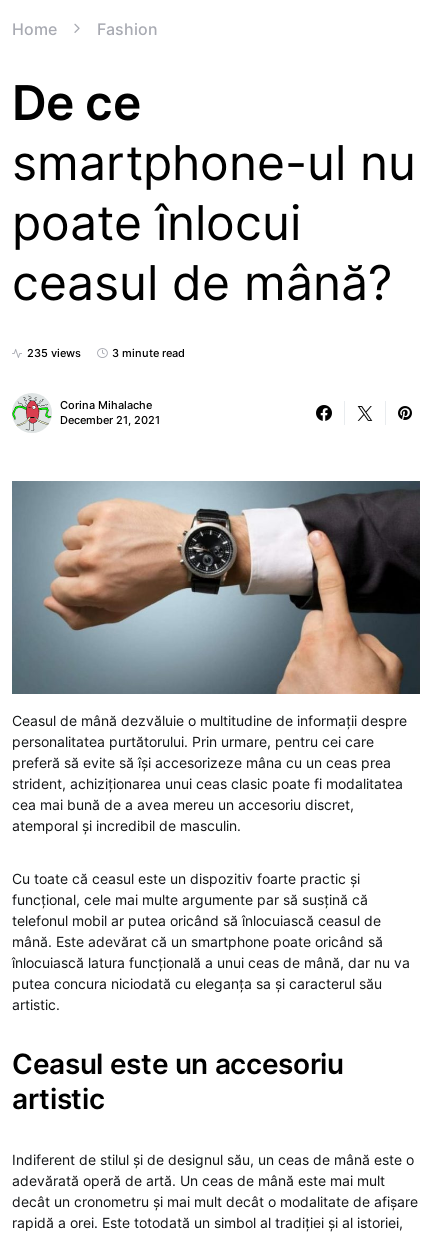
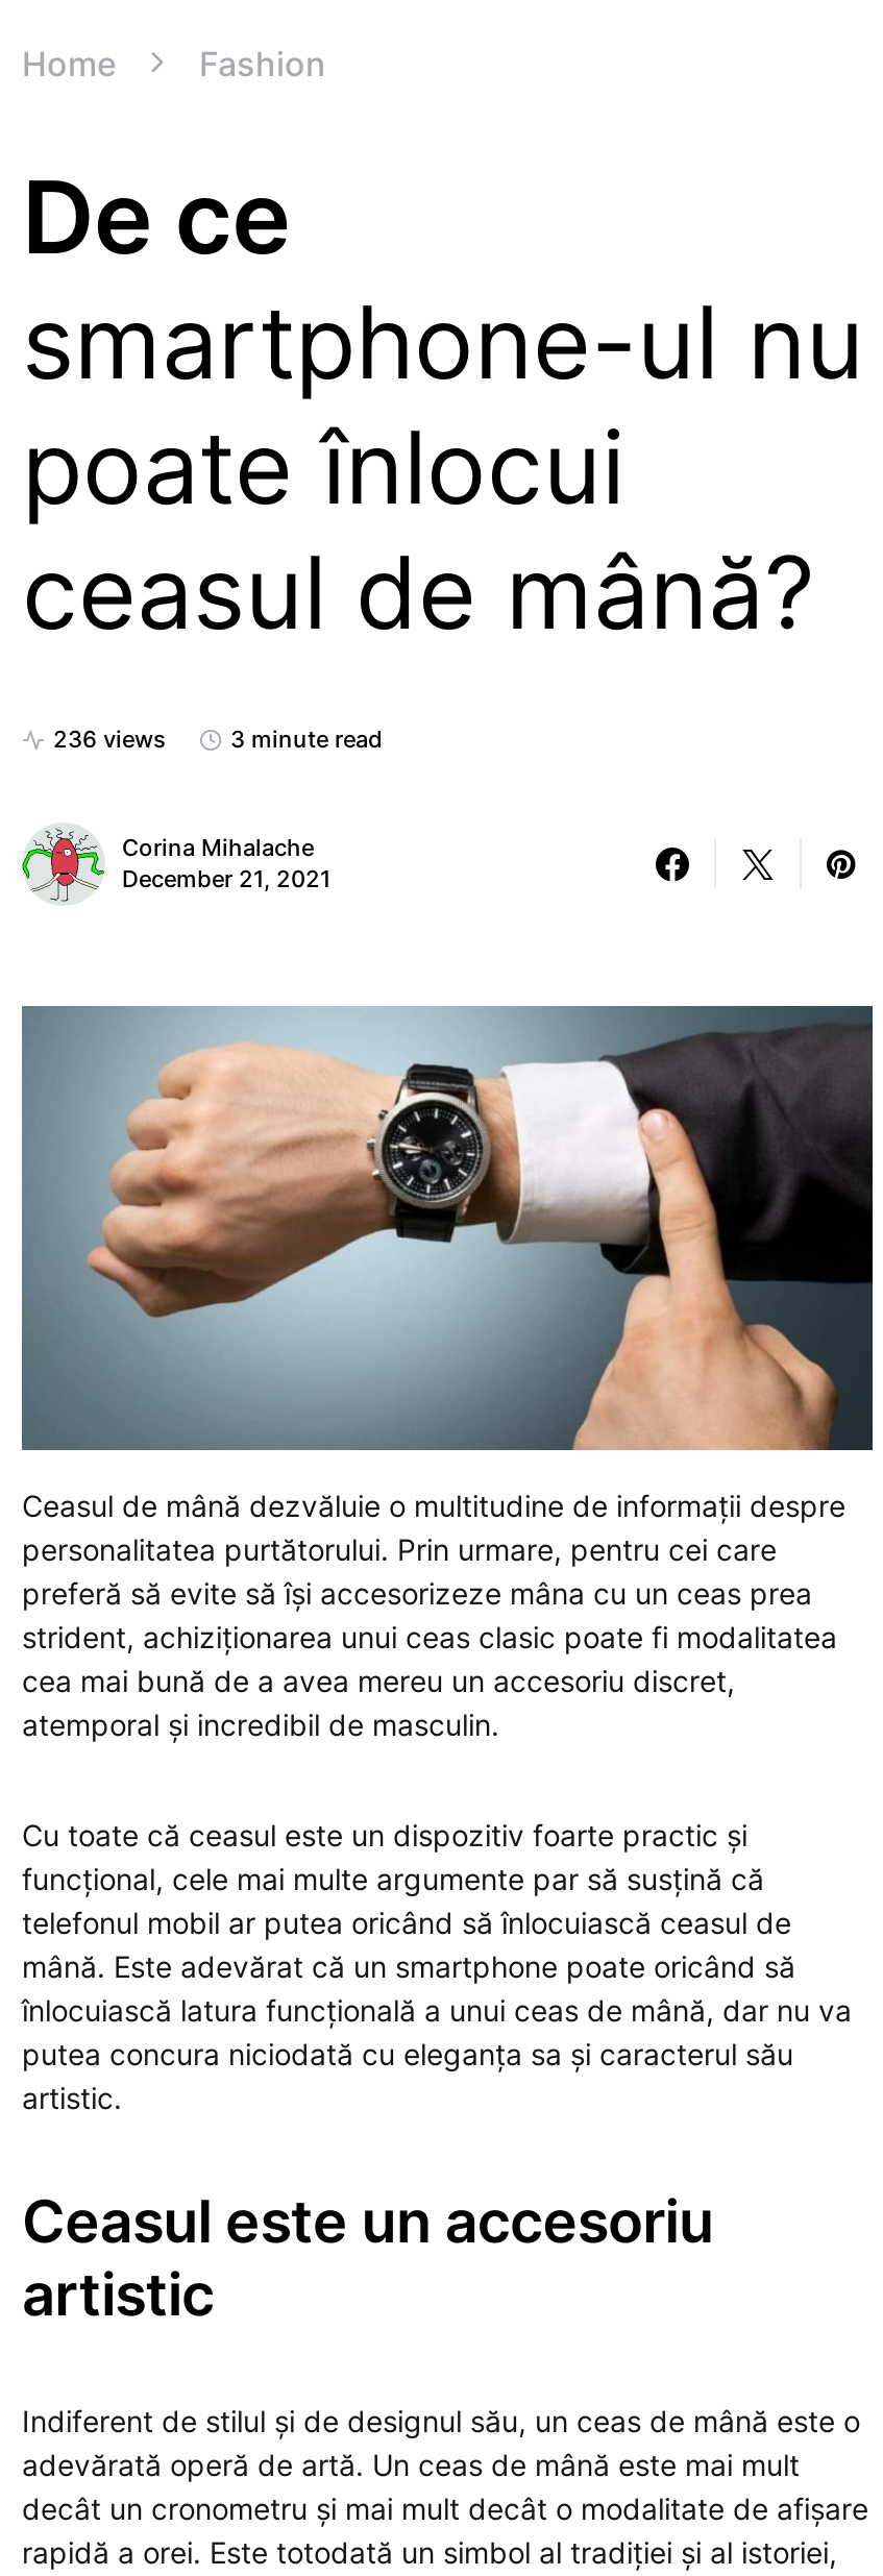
- 235 views
+ 236 views
